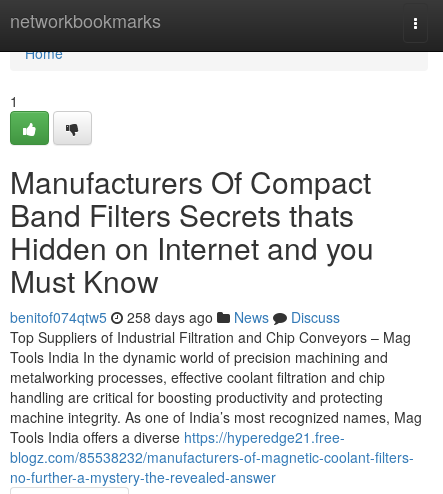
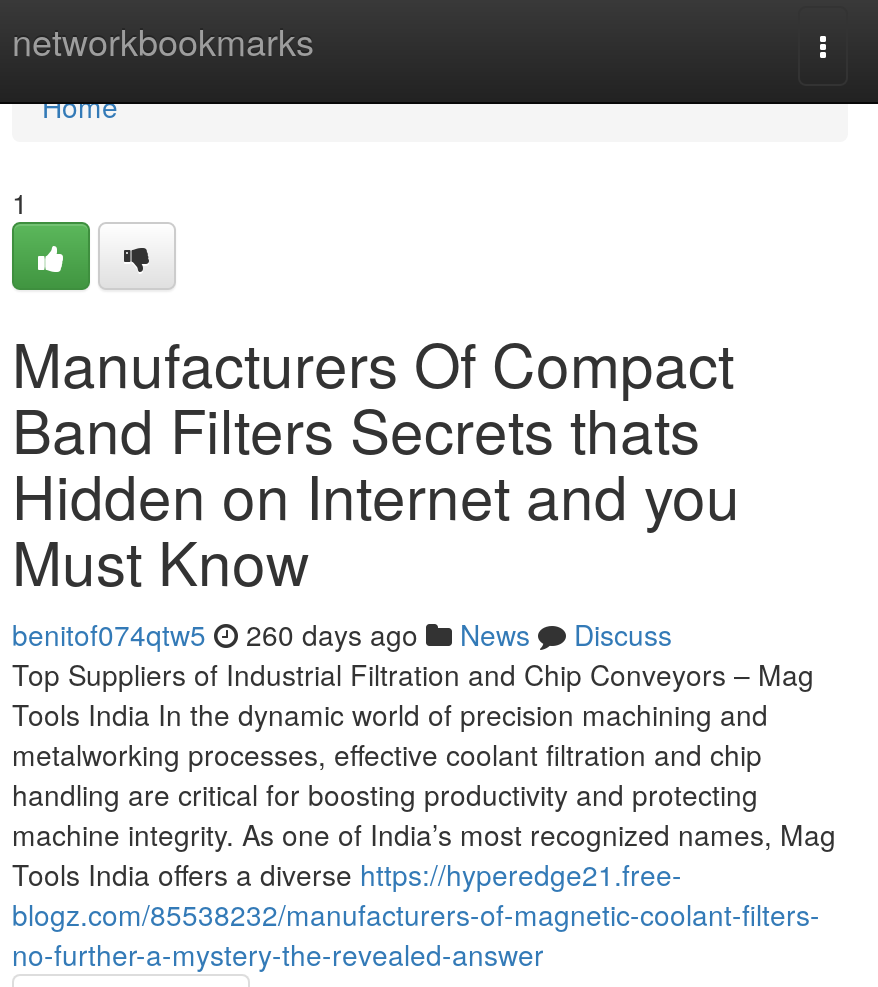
- benitof074qtw5 258 days ago News Discuss
+ benitof074qtw5 260 days ago News Discuss
